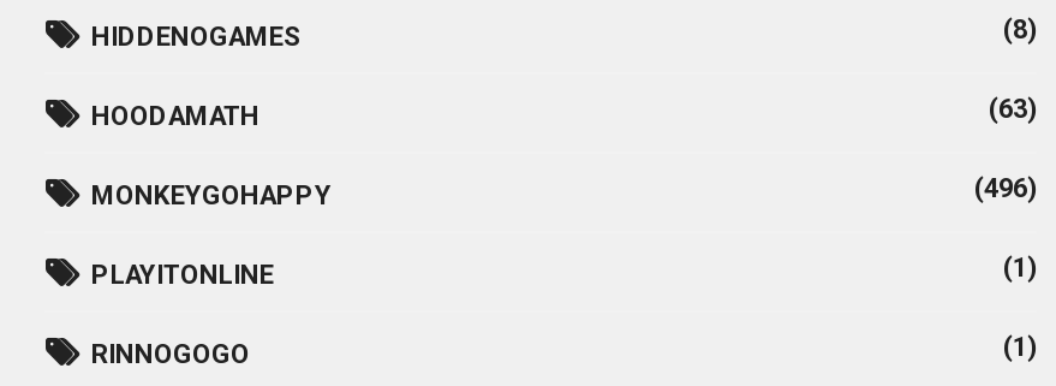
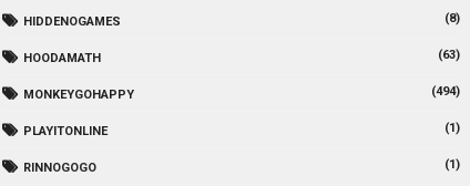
- (496)
+ (494)
